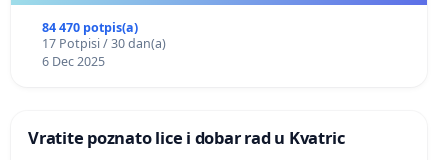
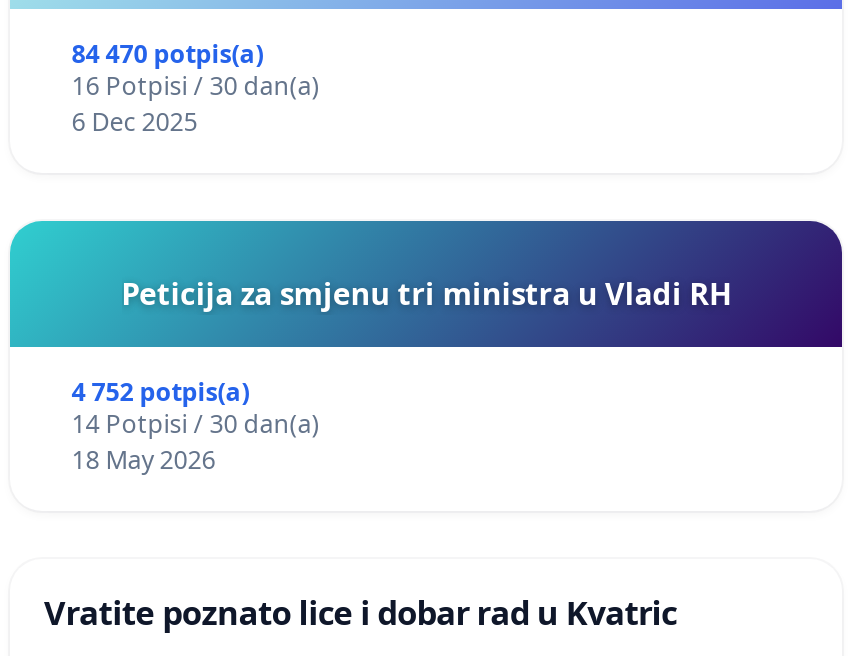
- 17 Potpisi / 30 dan(a)
+ 16 Potpisi / 30 dan(a)

+ Peticija za smjenu tri ministra u Vladi RH
+ 4 752 potpis(a)
+ 14 Potpisi / 30 dan(a)
+ 18 May 2026
